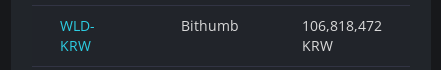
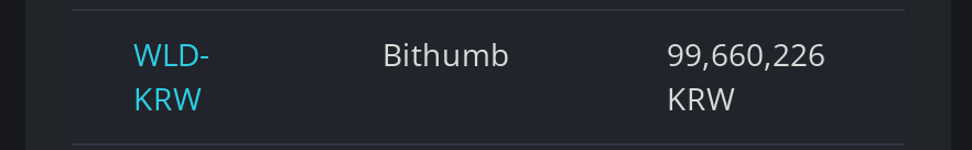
- 106,818,472
+ 99,660,226
